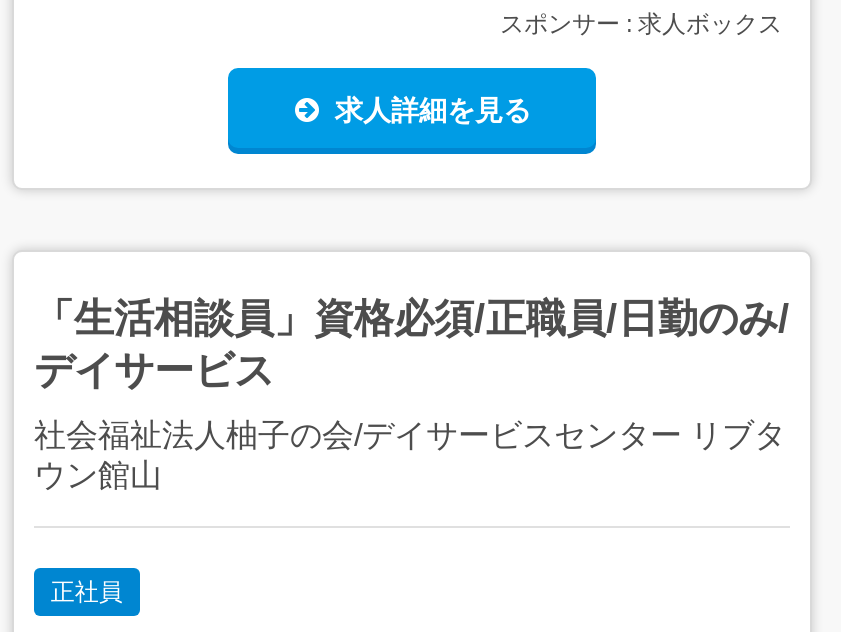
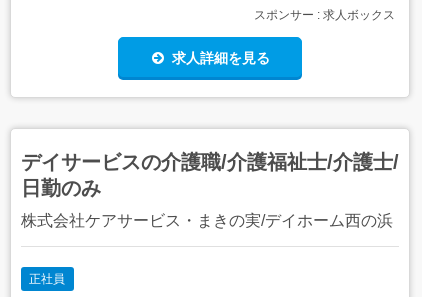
- 「生活相談員」資格必須/正職員/日勤のみ/
- デイサービス
+ デイサービスの介護職/介護福祉士/介護士/
+ 日勤のみ

- 社会福祉法人柚子の会/デイサービスセンター リブタ
- ウン館山
+ 株式会社ケアサービス・まきの実/デイホーム西の浜
